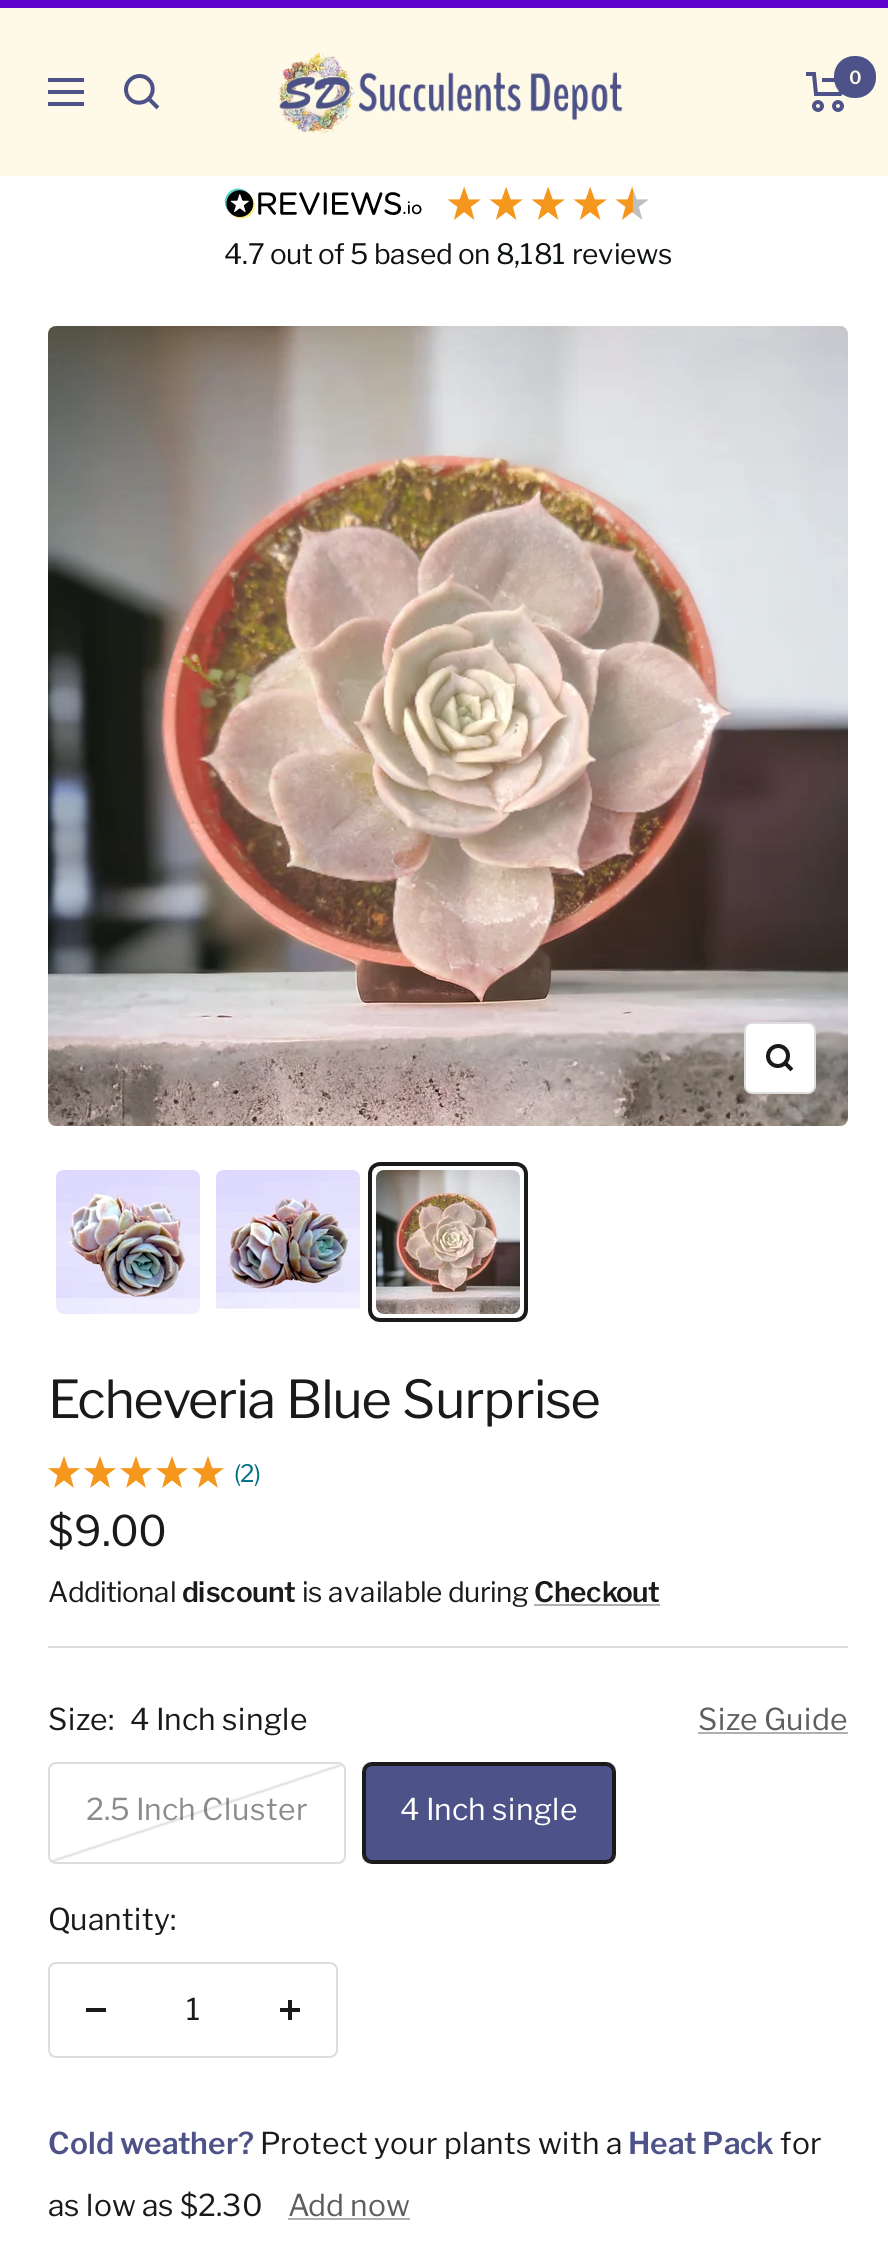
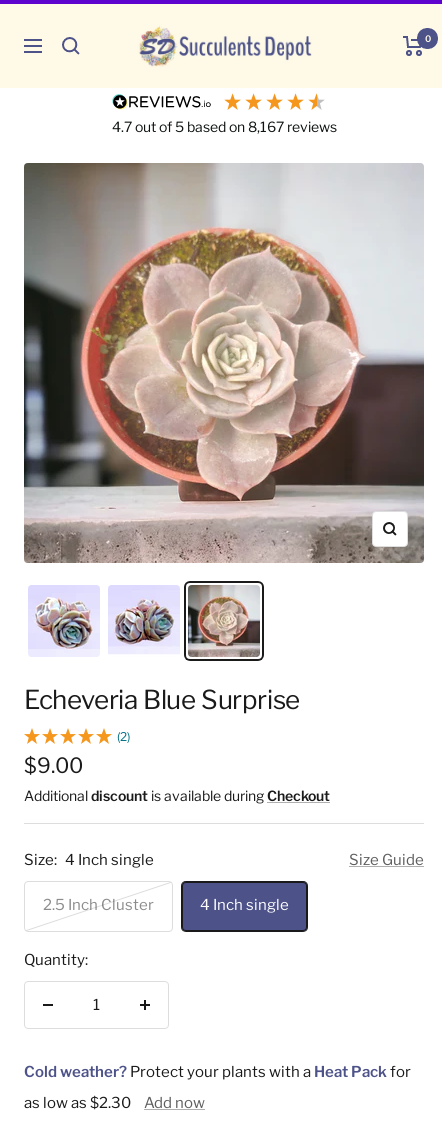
- 4.7 out of 5 based on 8,181 reviews
+ 4.7 out of 5 based on 8,167 reviews
